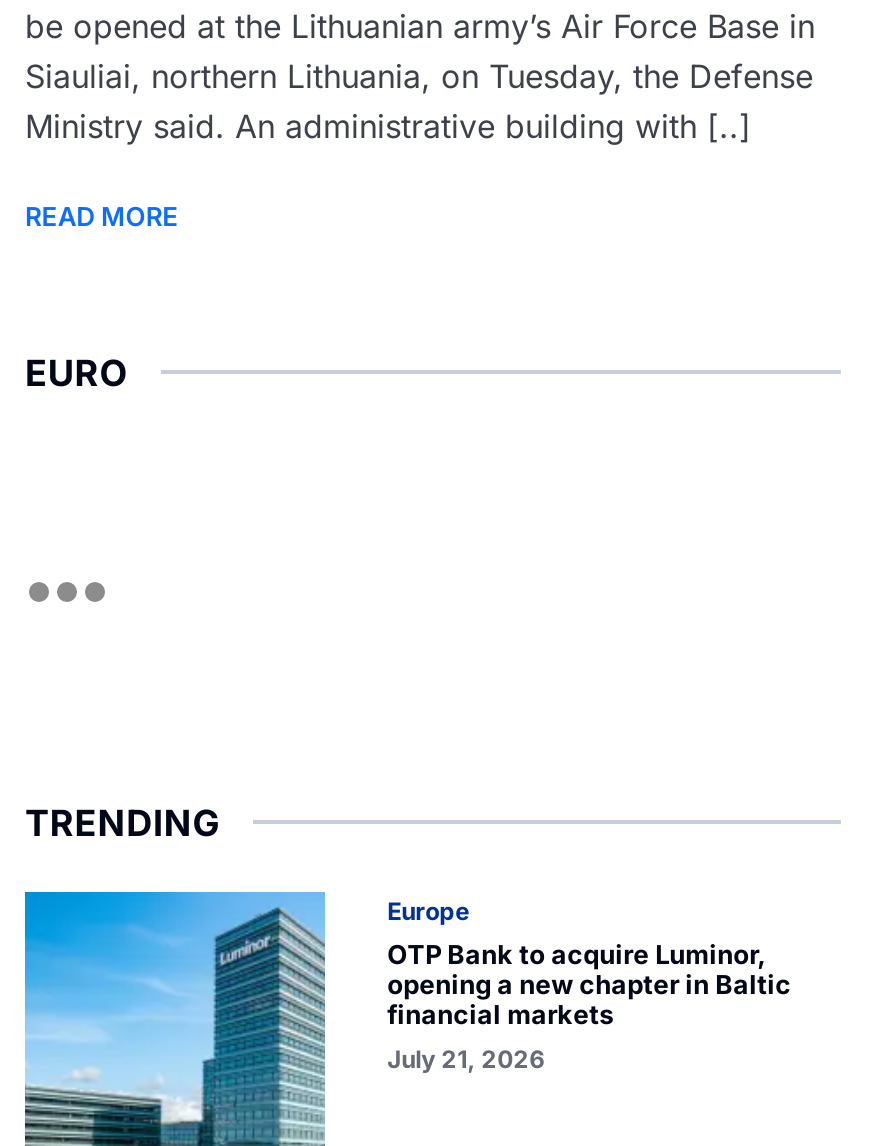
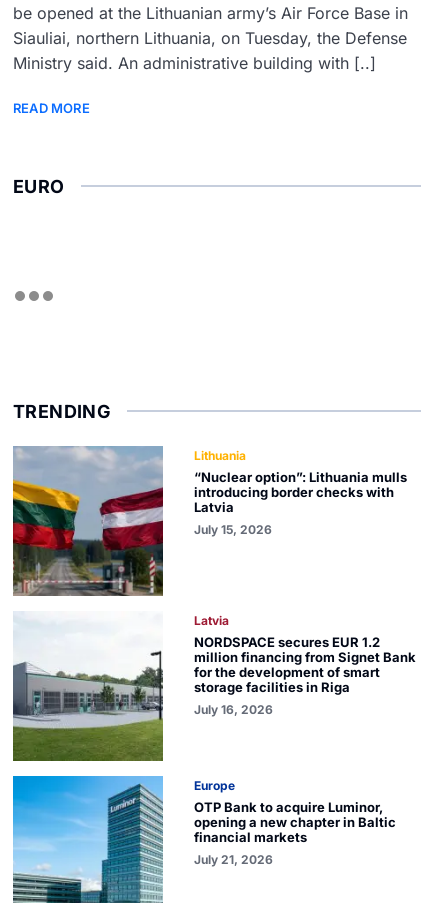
+ [image]
+ Lithuania
+ “Nuclear option”: Lithuania mulls
+ introducing border checks with
+ Latvia
+ July 15, 2026

+ [image]
+ Latvia
+ NORDSPACE secures EUR 1.2
+ million financing from Signet Bank
+ for the development of smart
+ storage facilities in Riga
+ July 16, 2026
